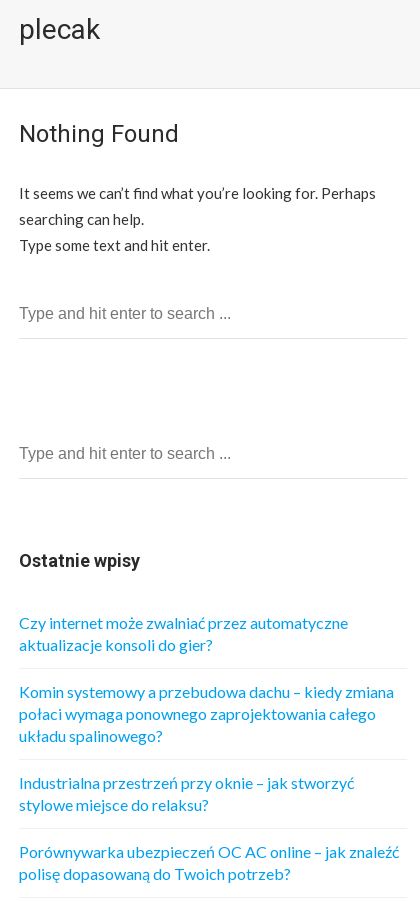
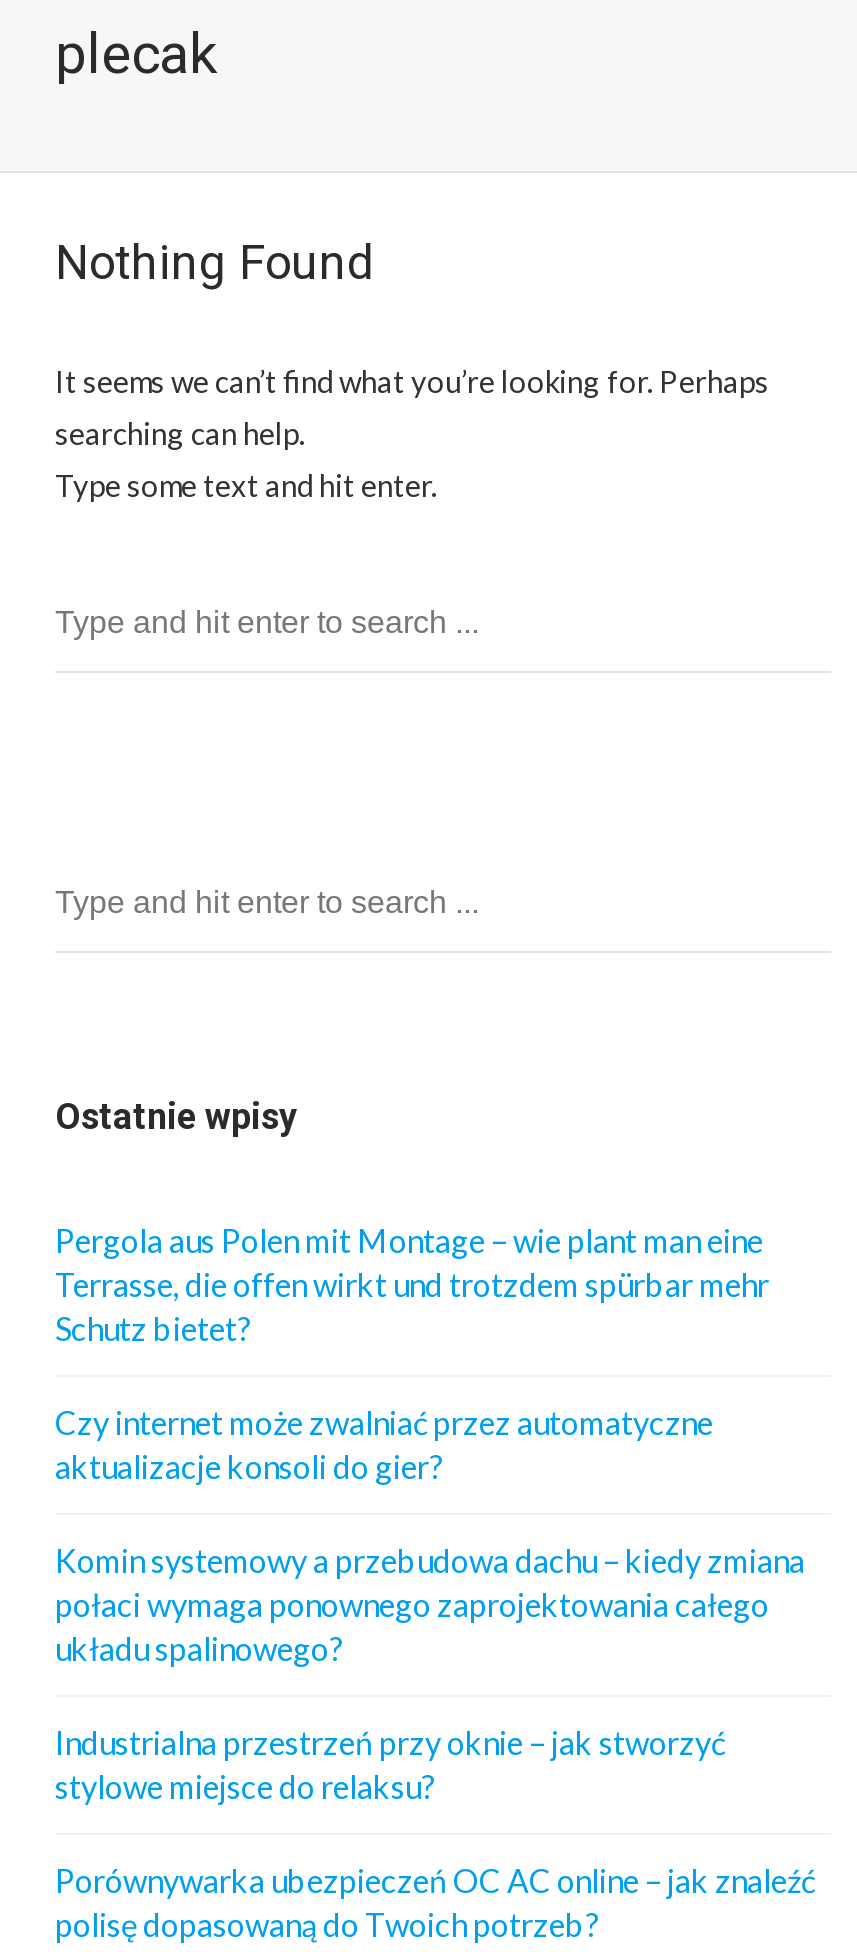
+ Pergola aus Polen mit Montage – wie plant man eine
+ Terrasse, die offen wirkt und trotzdem spürbar mehr
+ Schutz bietet?
